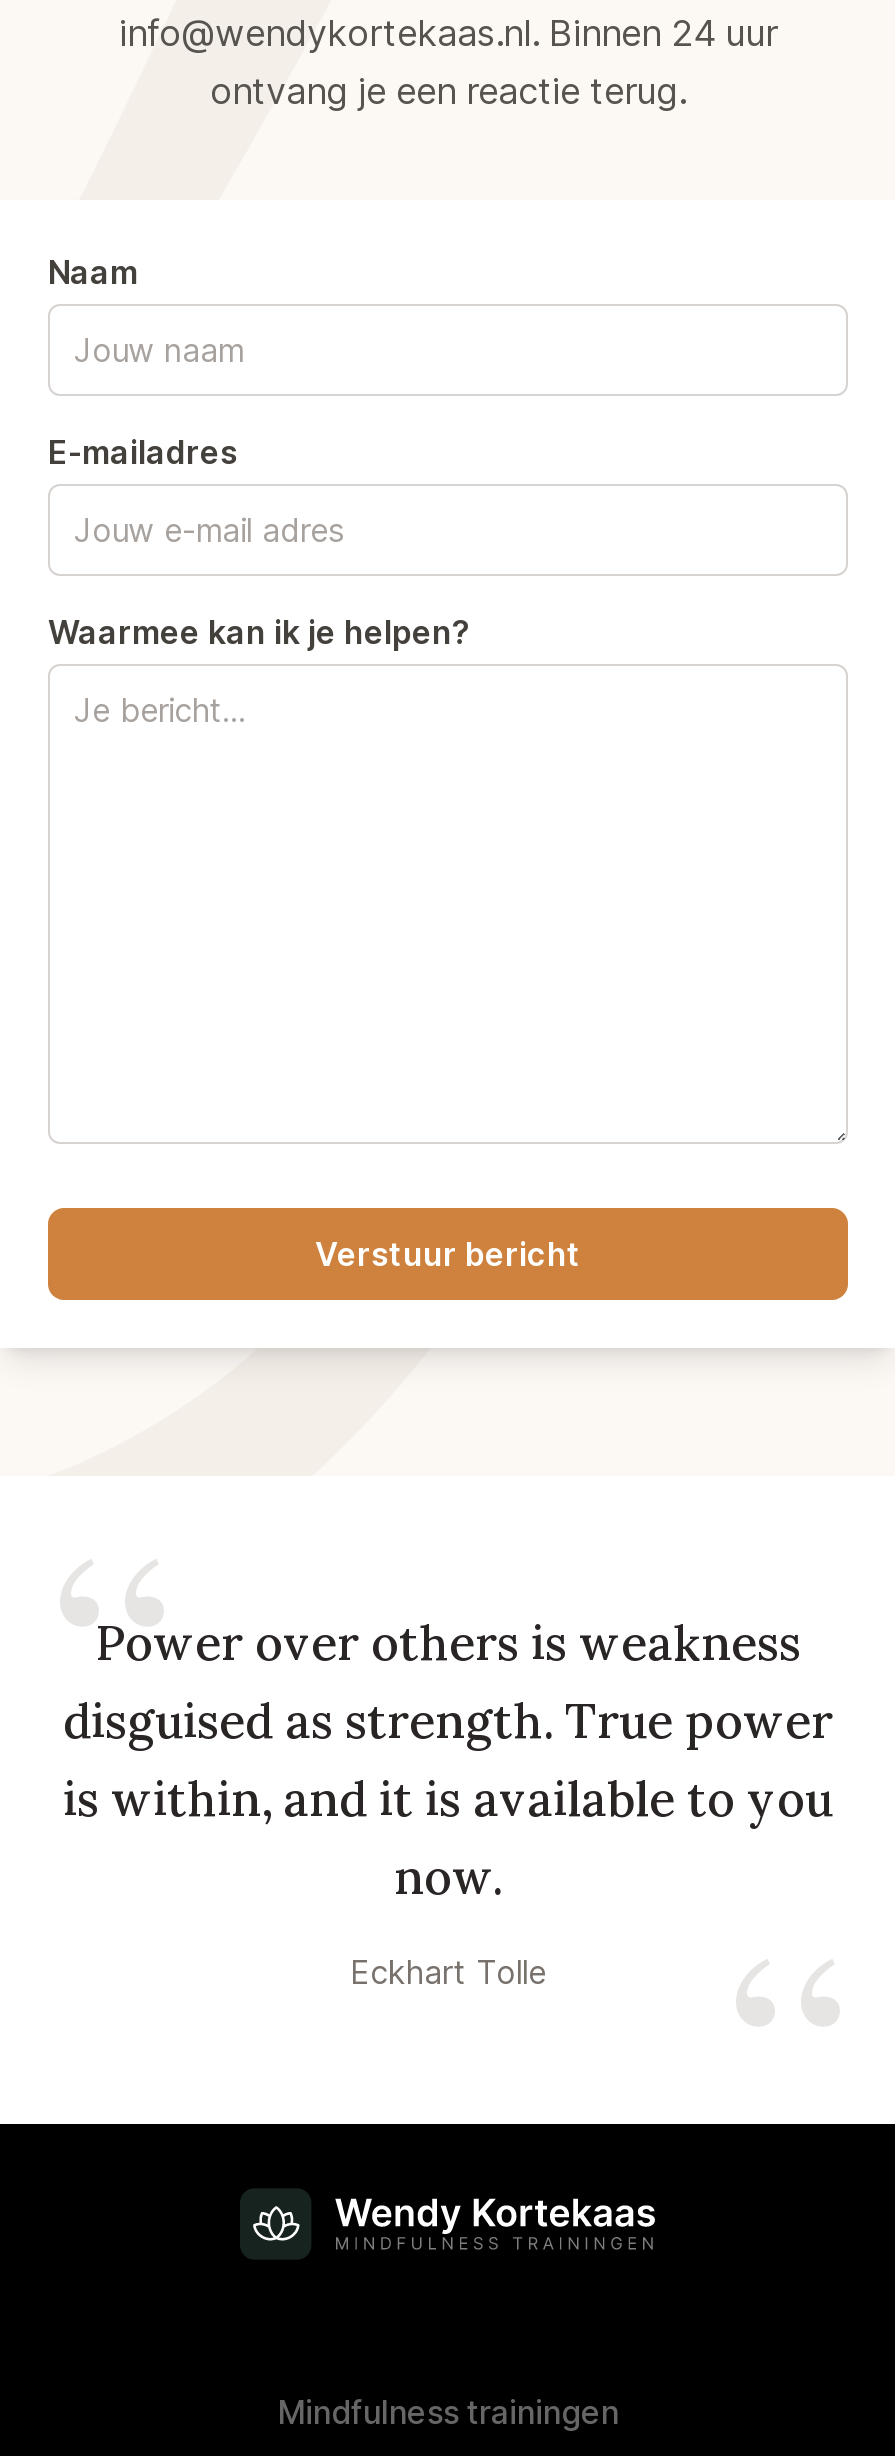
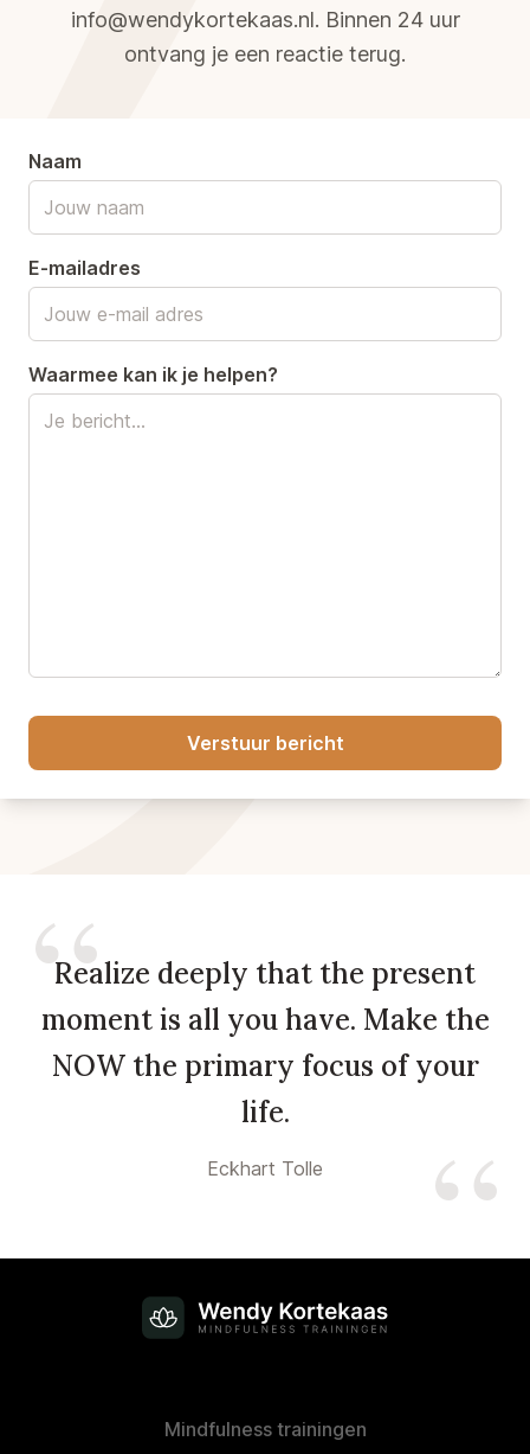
- Power over others is weakness
- disguised as strength. True power
- is within, and it is available to you
- now.
+ Realize deeply that the present
+ moment is all you have. Make the
+ NOW the primary focus of your
+ life.
